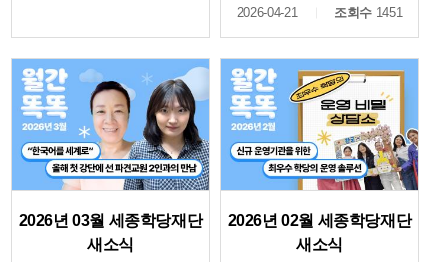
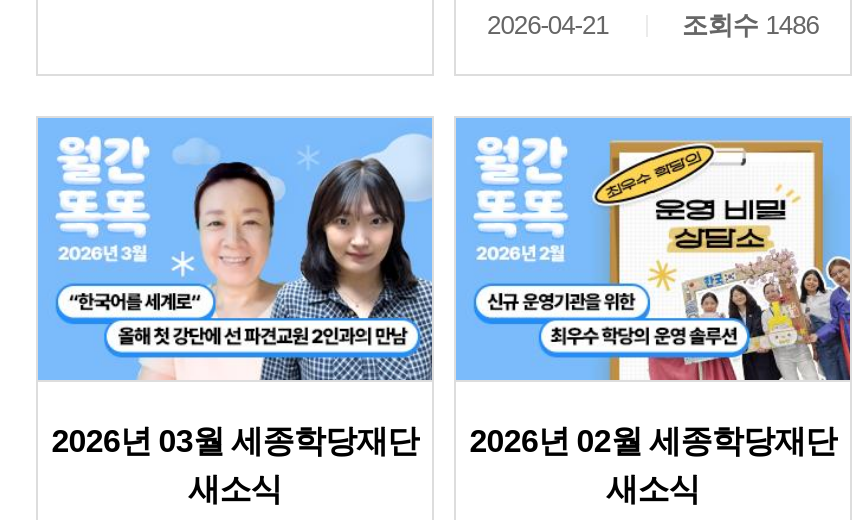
- 조회수 1451
+ 조회수 1486
